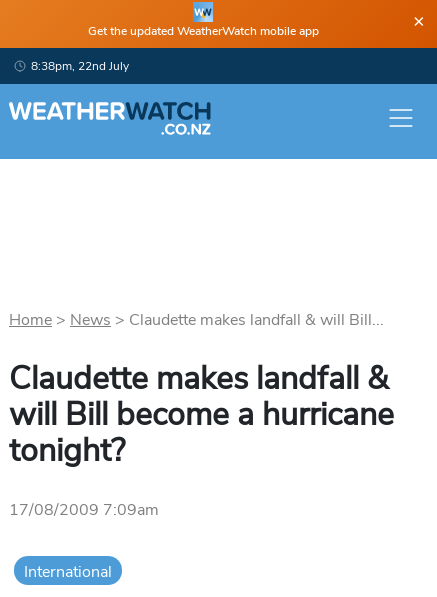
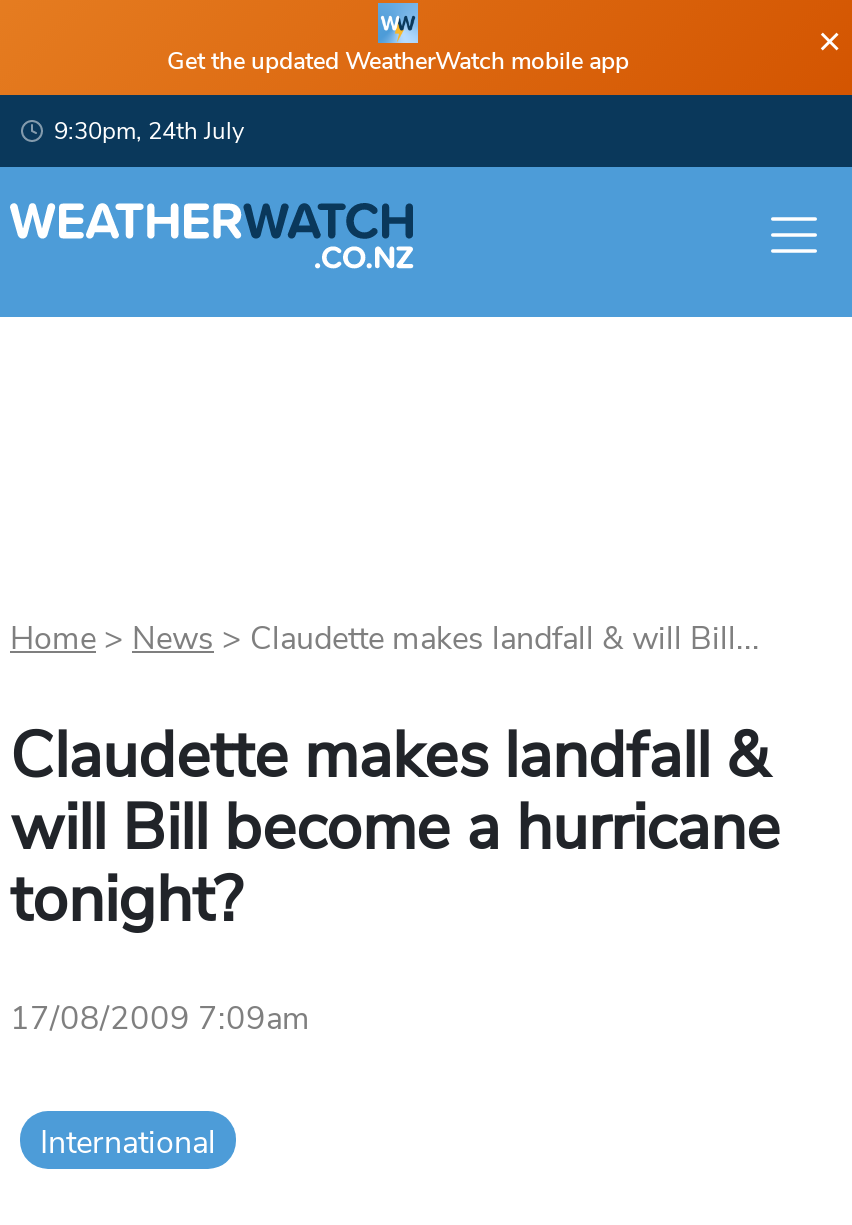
- 8:38pm, 22nd July
+ 9:30pm, 24th July
